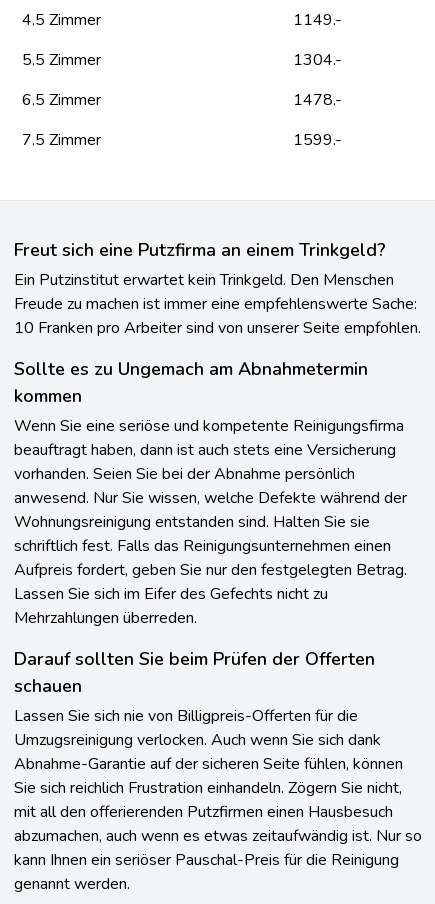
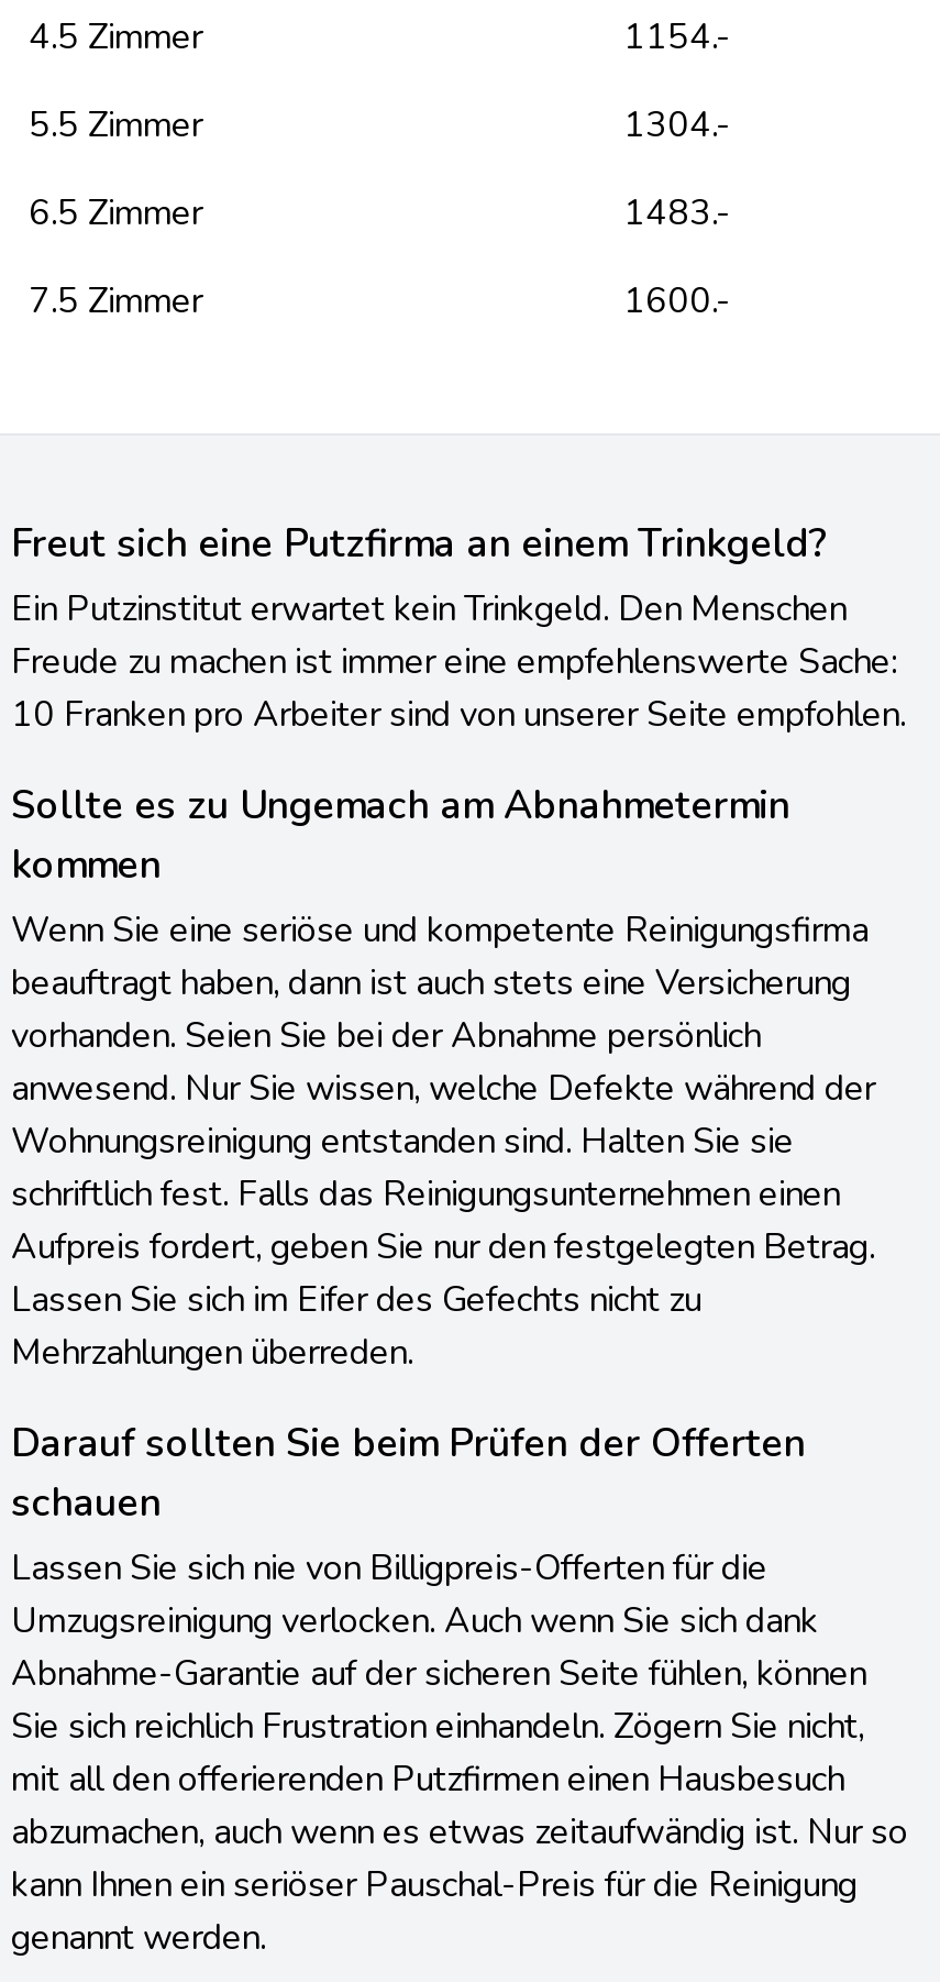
- 1149.-
+ 1154.-

- 1478.-
+ 1483.-

- 1599.-
+ 1600.-
